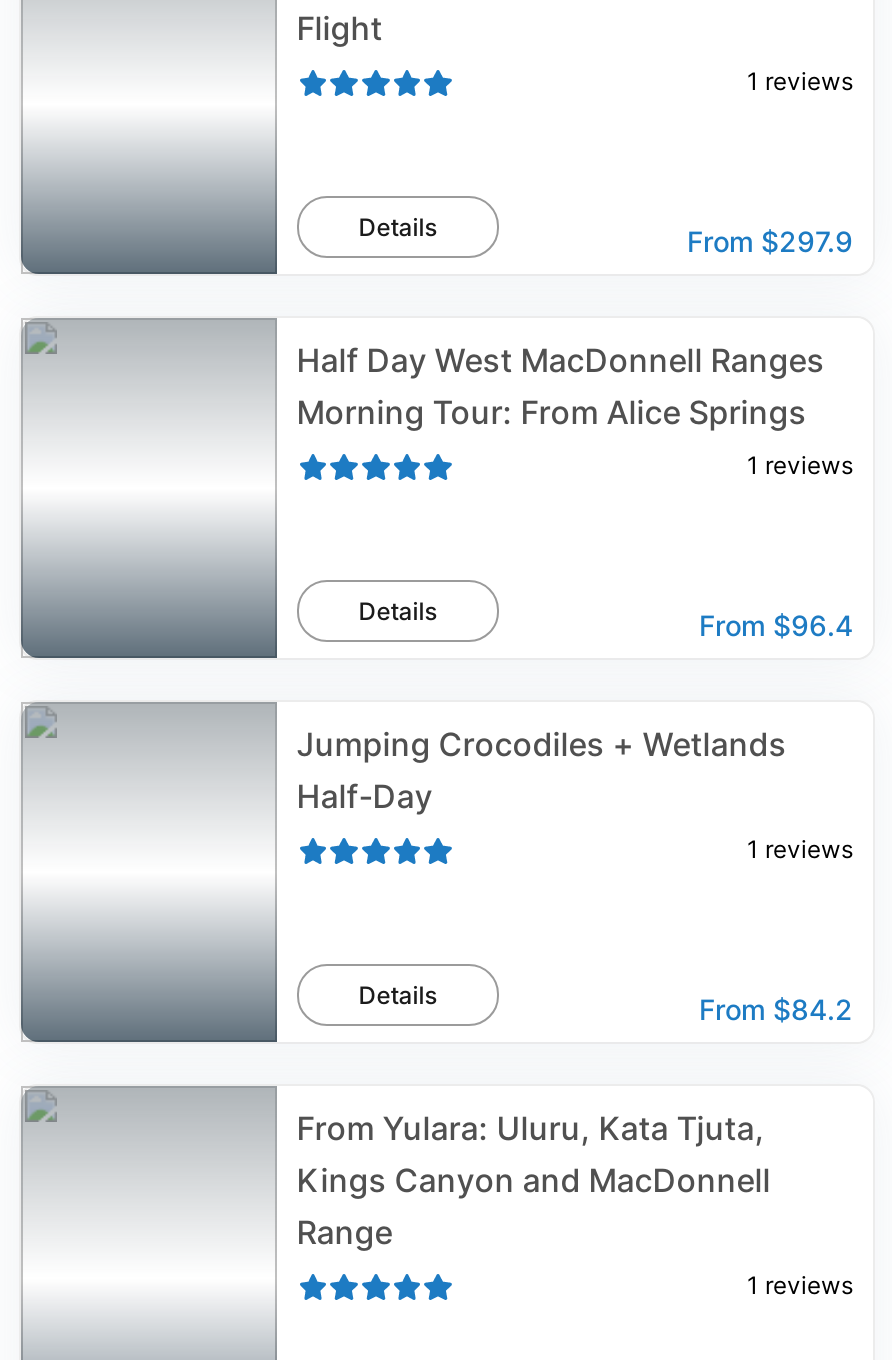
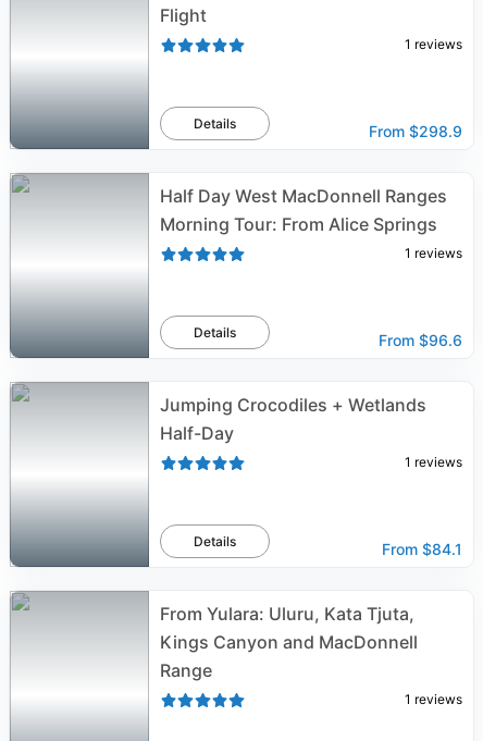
- From $297.9
+ From $298.9

- From $96.4
+ From $96.6

- From $84.2
+ From $84.1
